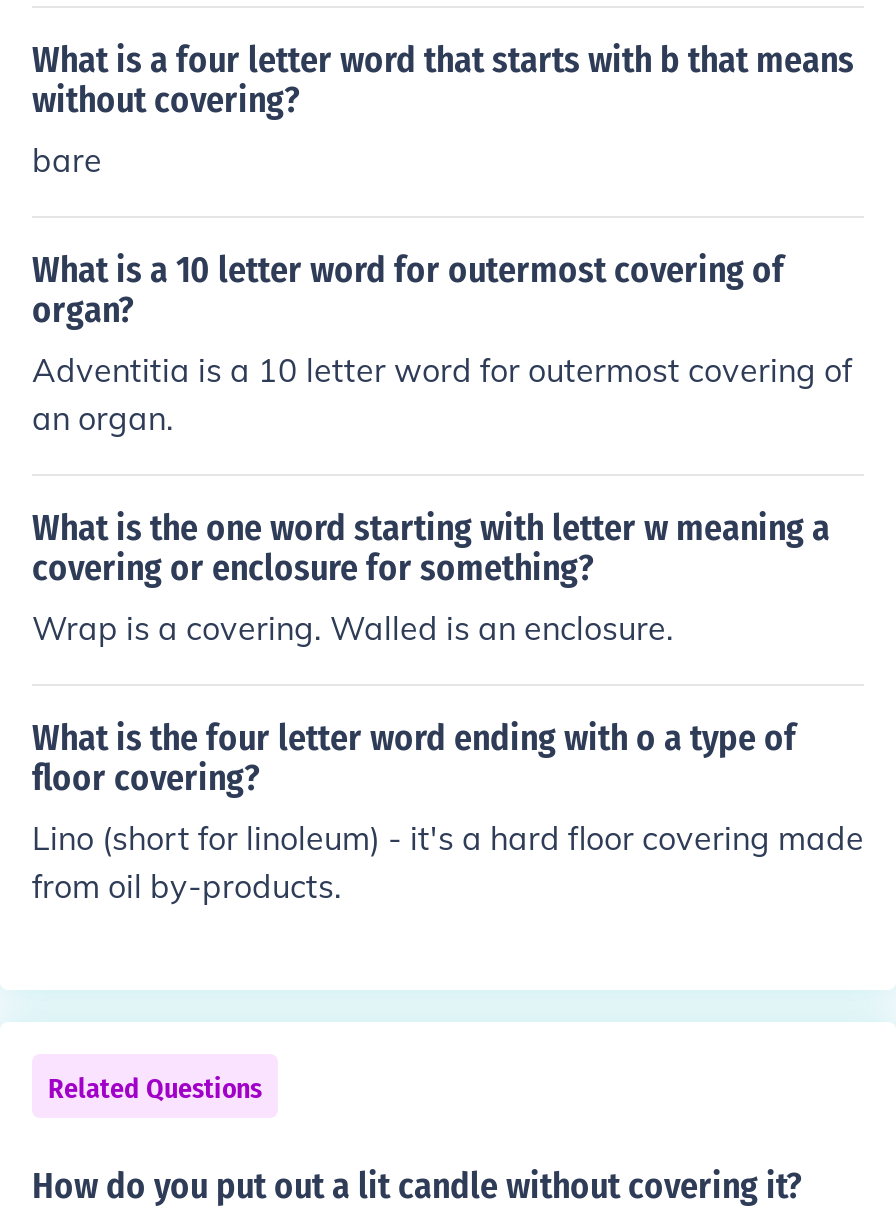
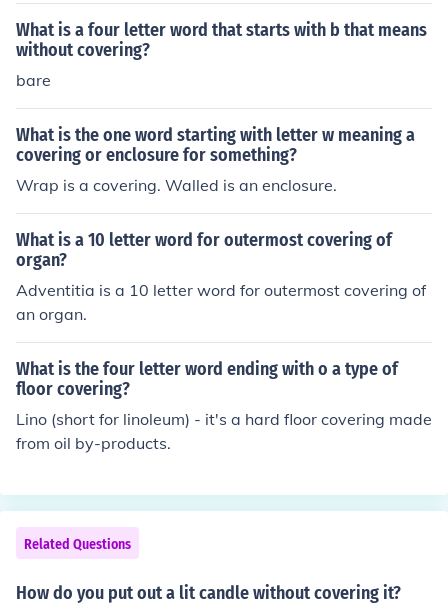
moved down: What is a 10 letter word for outermost covering of | organ? | Adventitia is a 10 letter word for outermost covering of | an organ.

moved up: What is the one word starting with letter w meaning a | covering or enclosure for something? | Wrap is a covering. Walled is an enclosure.
